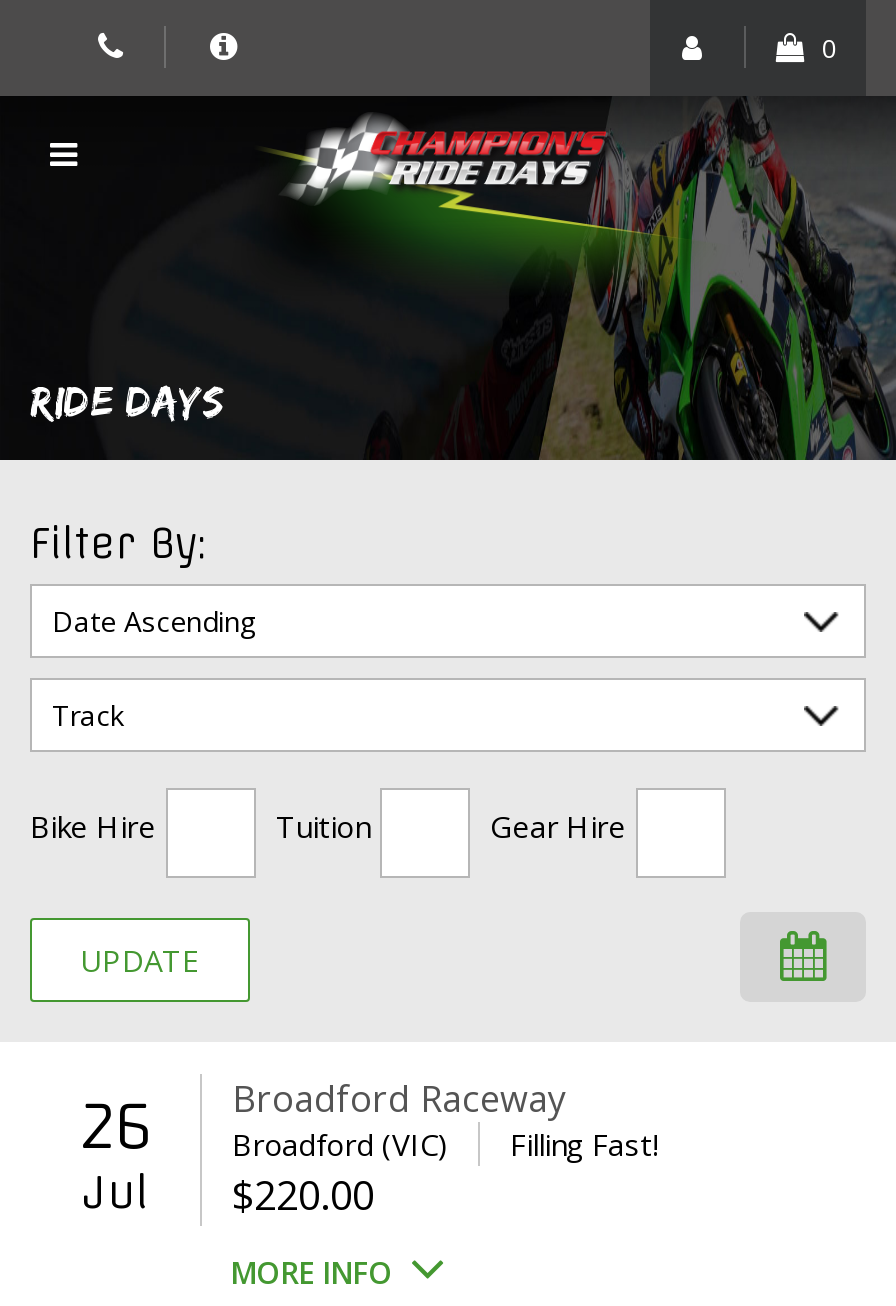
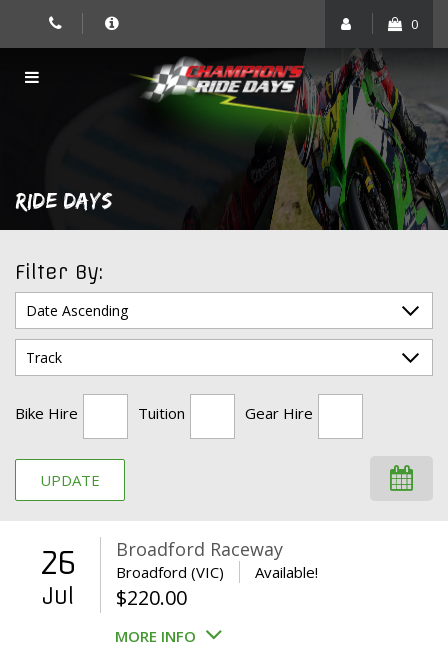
- Filling Fast!
+ Available!
